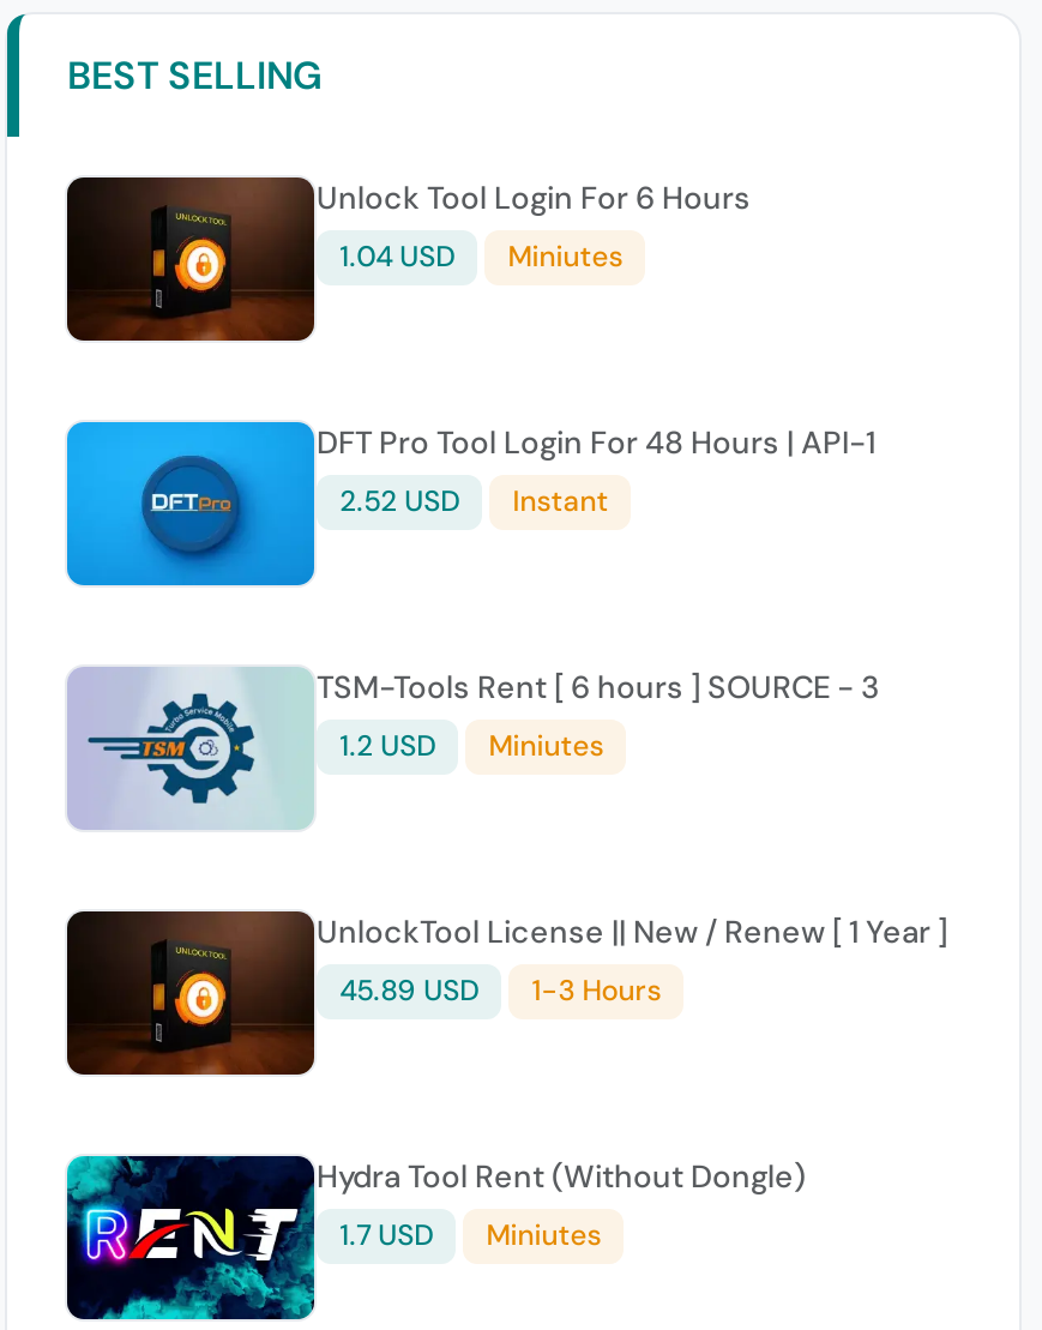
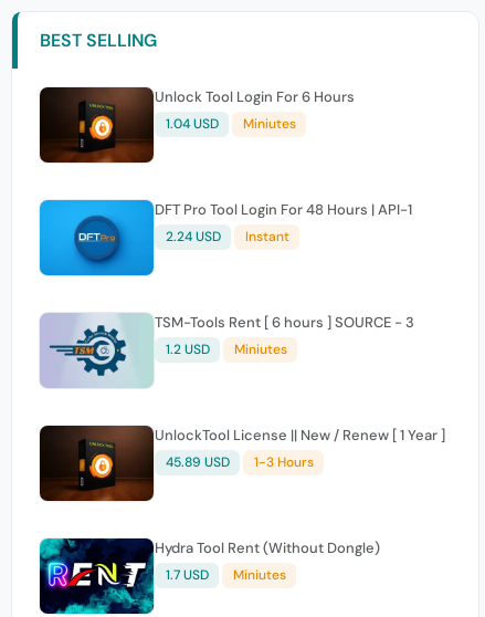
- 2.52 USD Instant
+ 2.24 USD Instant
